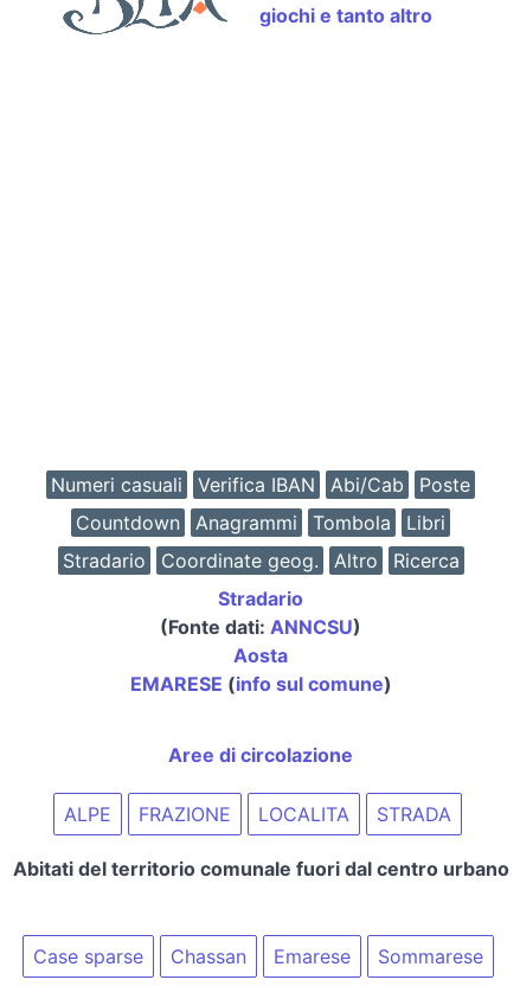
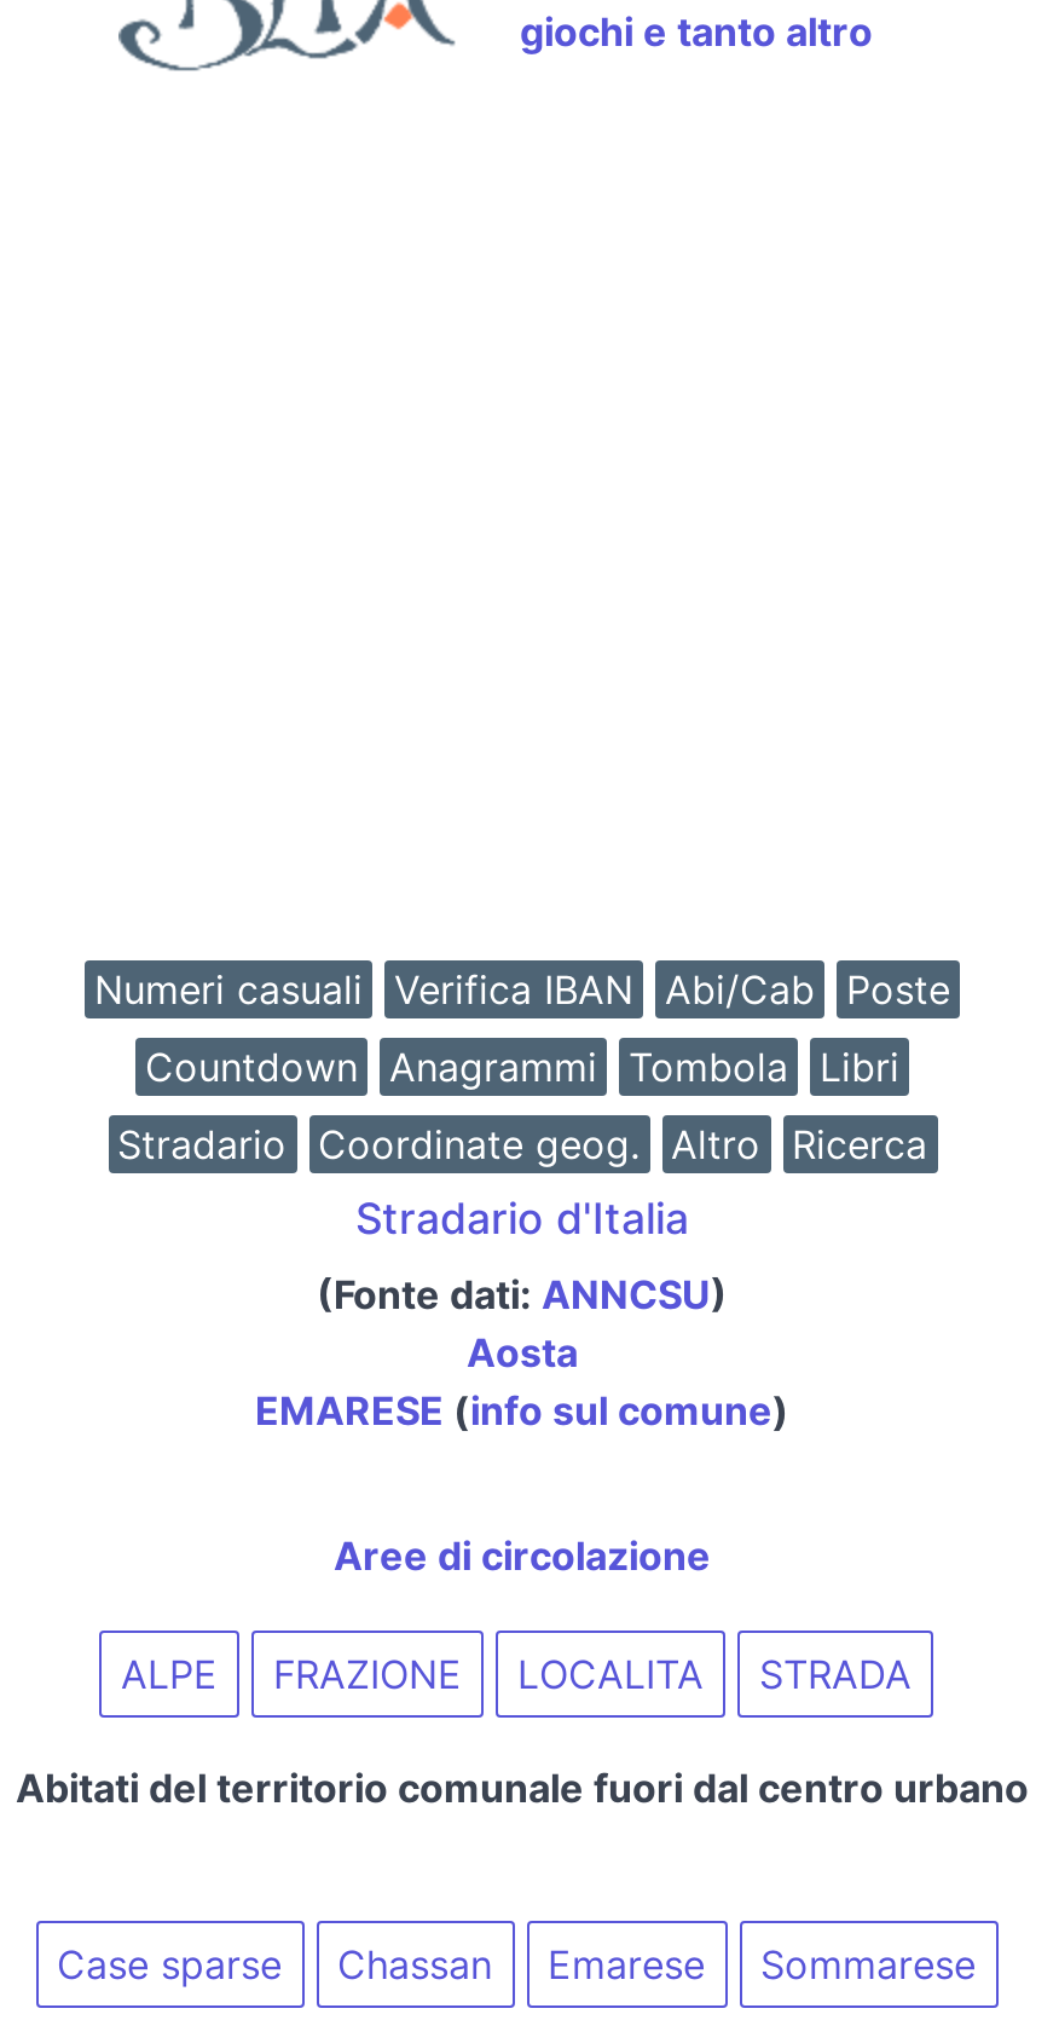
- Stradario
+ Stradario d'Italia
